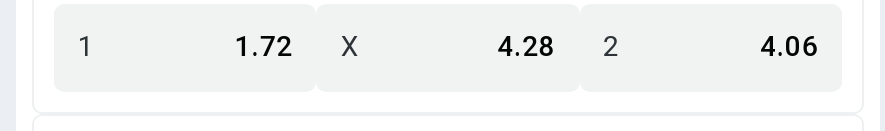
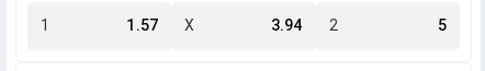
- 1.72 X
+ 1.57 X

- 4.28 2
+ 3.94 2

- 4.06
+ 5
